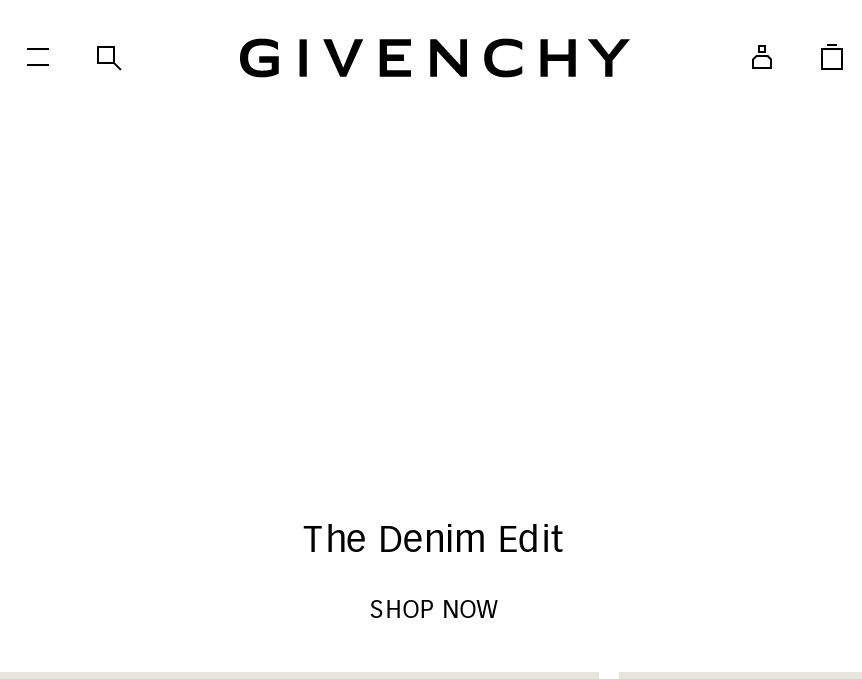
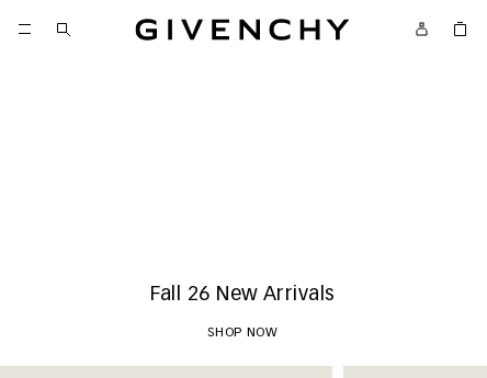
- The Denim Edit
+ Fall 26 New Arrivals
